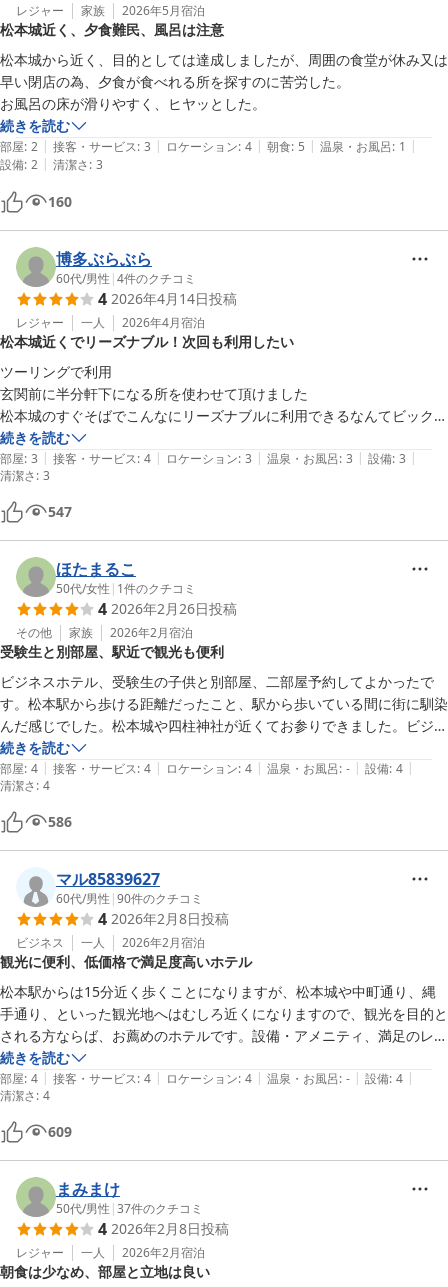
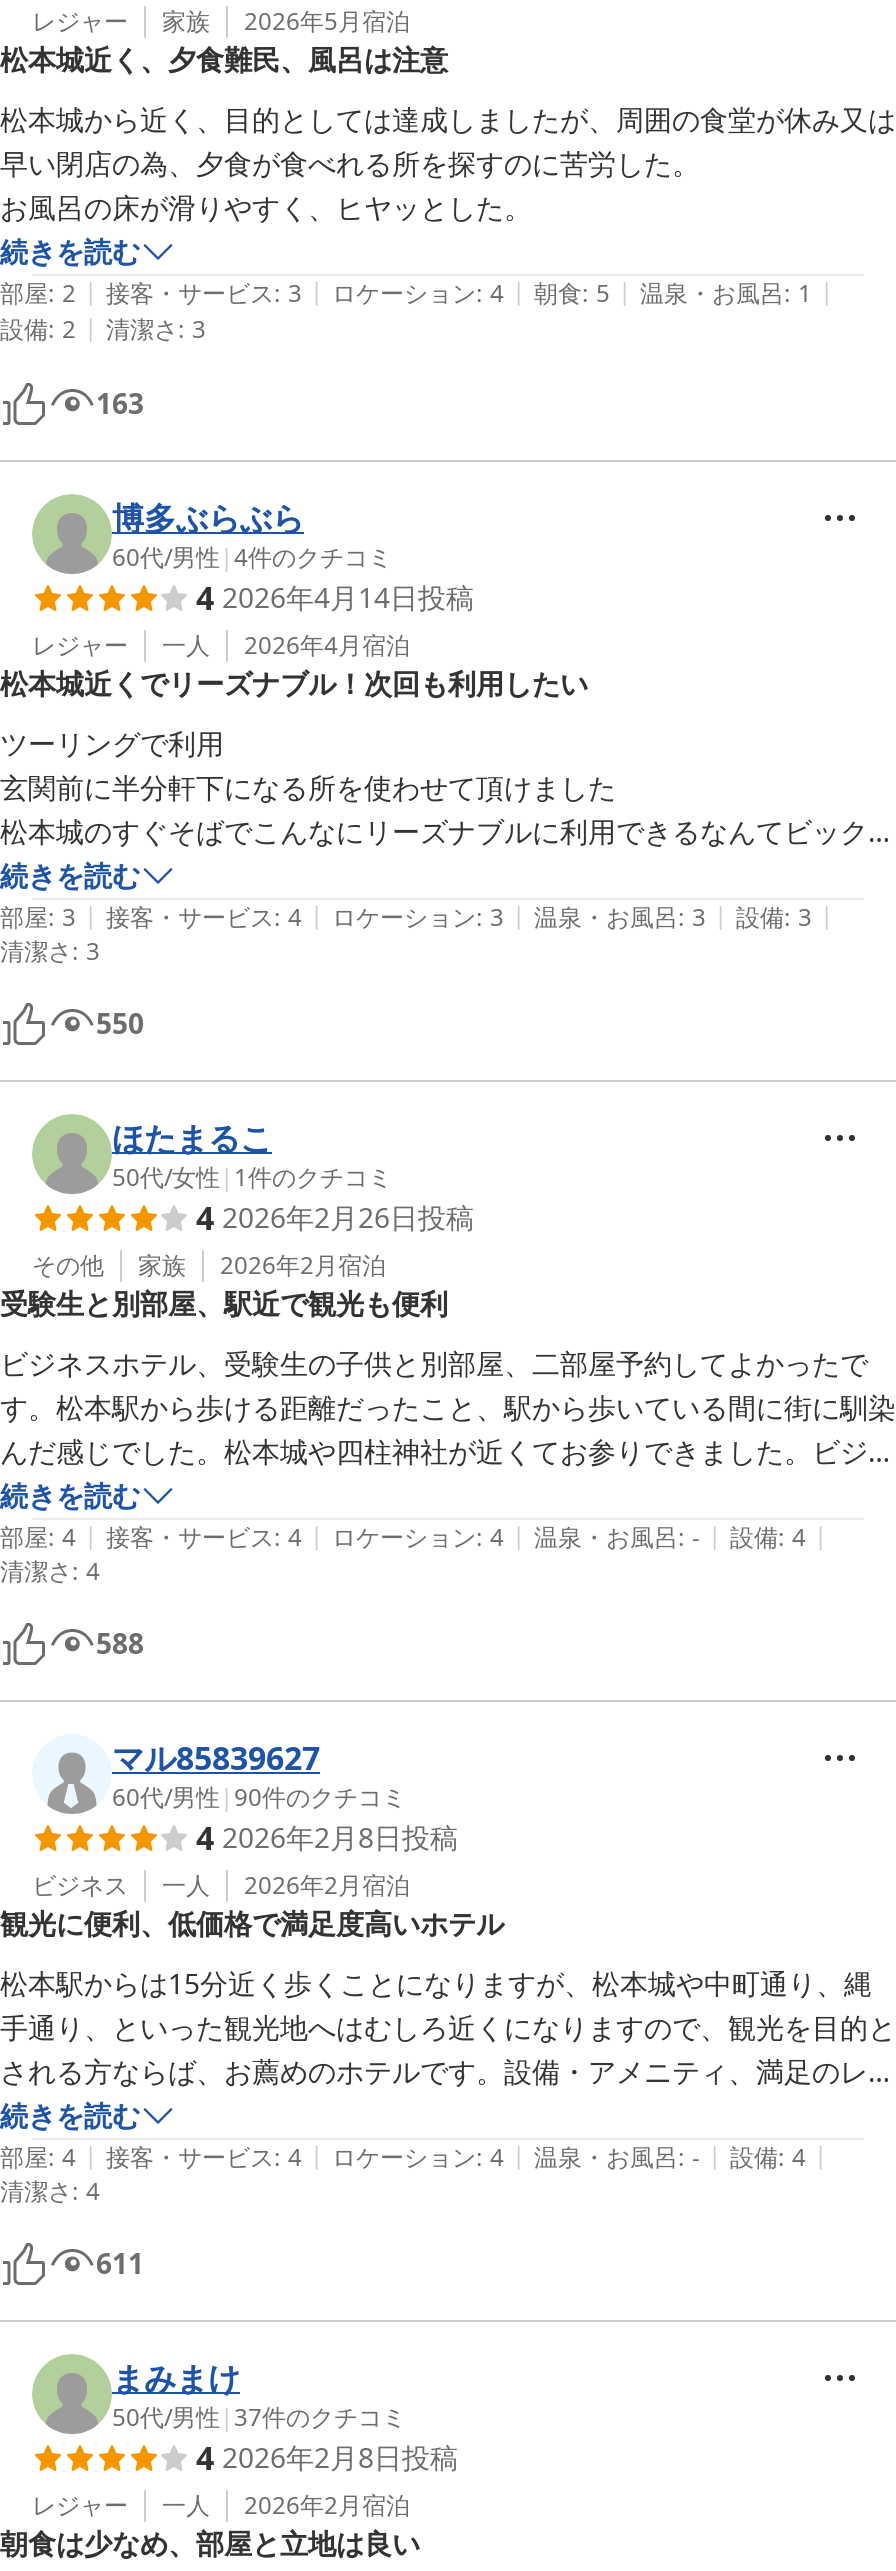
- 160
+ 163

- 547
+ 550

- 586
+ 588

- 609
+ 611
